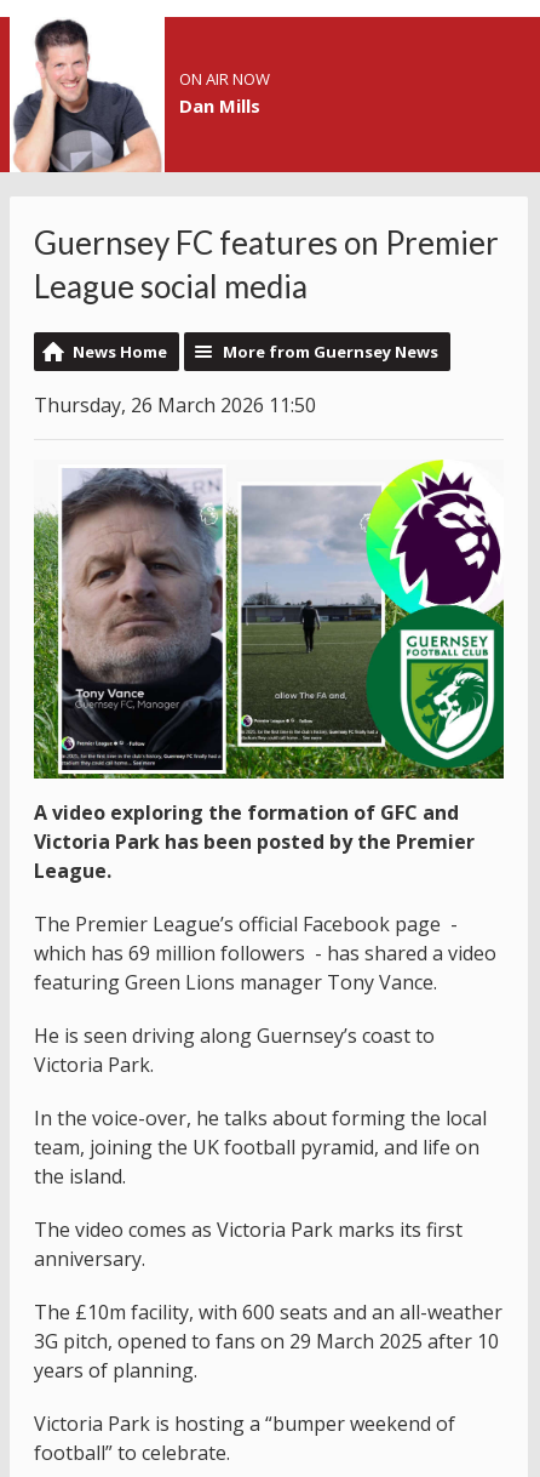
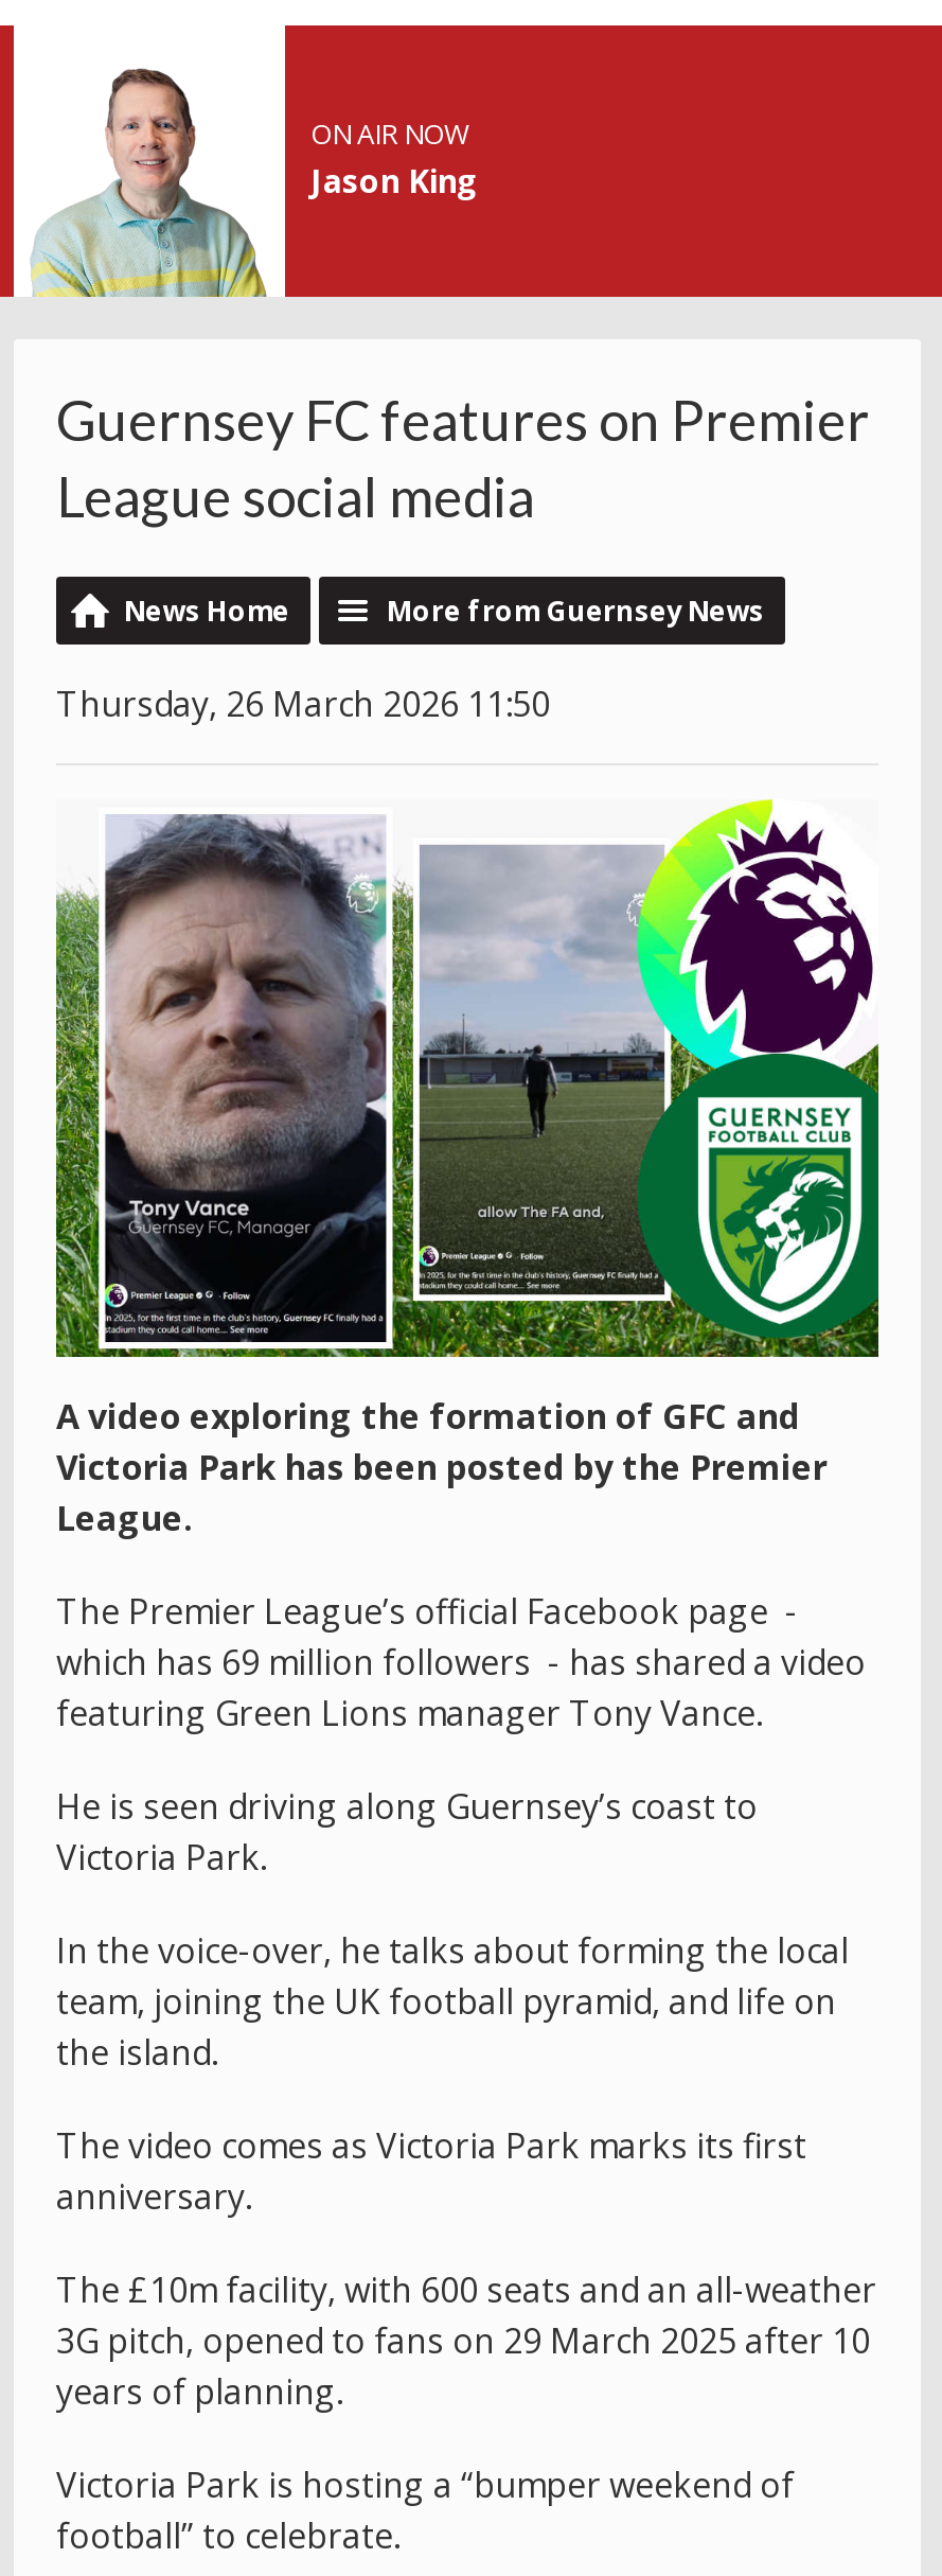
- [image]
- Dan Mills
+ [image]
+ Jason King
